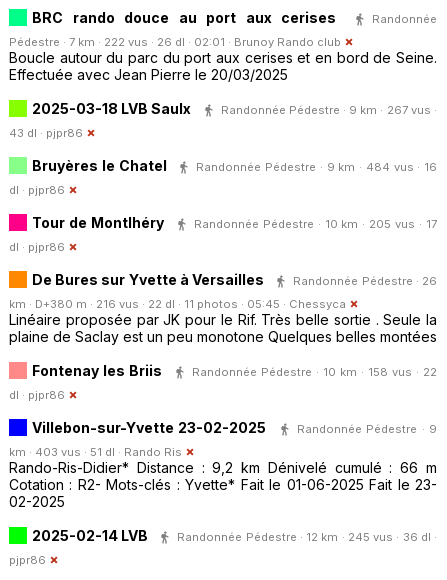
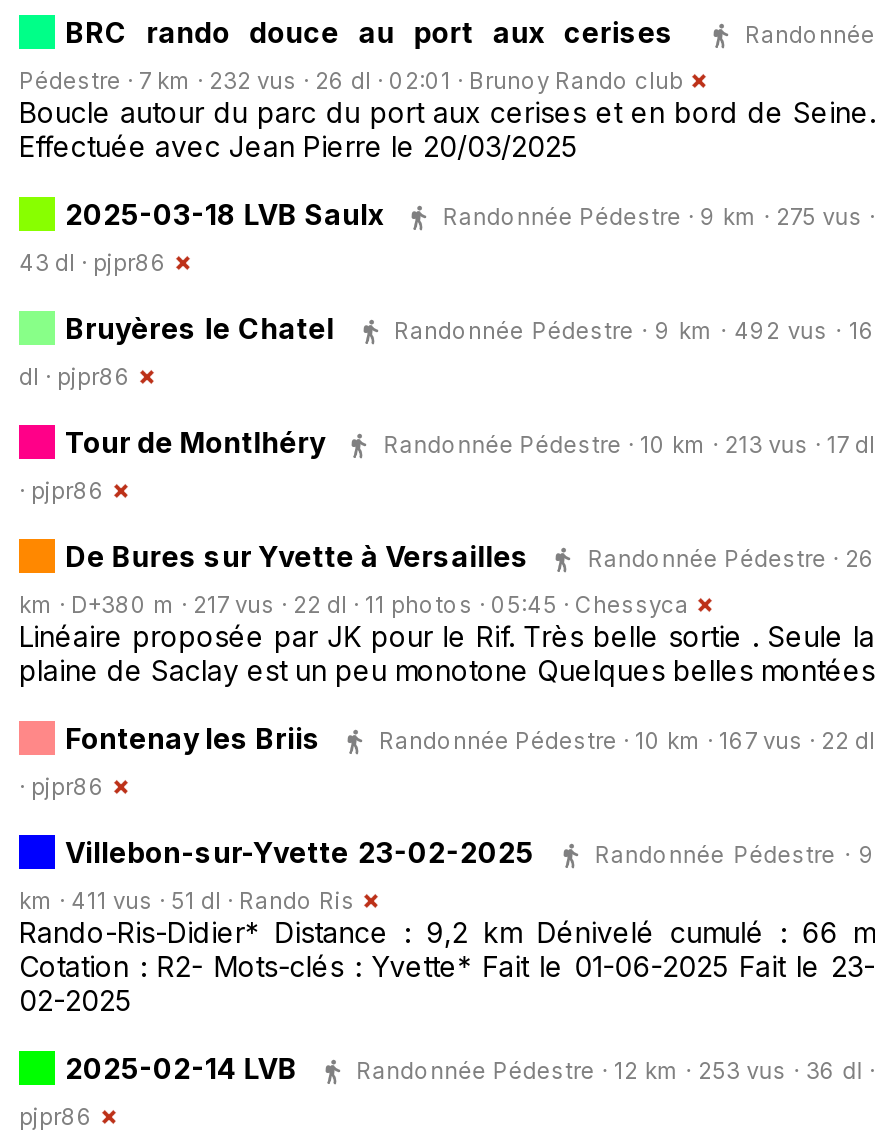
- Pédestre · 7 km · 222 vus · 26 dl · 02:01 · Brunoy Rando club
+ Pédestre · 7 km · 232 vus · 26 dl · 02:01 · Brunoy Rando club

- Randonnée Pédestre · 9 km · 267 vus ·
+ Randonnée Pédestre · 9 km · 275 vus ·

- Randonnée Pédestre · 9 km · 484 vus · 16
+ Randonnée Pédestre · 9 km · 492 vus · 16

- Randonnée Pédestre · 10 km · 205 vus · 17
+ Randonnée Pédestre · 10 km · 213 vus · 17 dl

- dl · pjpr86
+ · pjpr86

- km · D+380 m · 216 vus · 22 dl · 11 photos · 05:45 · Chessyca
+ km · D+380 m · 217 vus · 22 dl · 11 photos · 05:45 · Chessyca

- Randonnée Pédestre · 10 km · 158 vus · 22
+ Randonnée Pédestre · 10 km · 167 vus · 22 dl

- dl · pjpr86
+ · pjpr86

- km · 403 vus · 51 dl · Rando Ris
+ km · 411 vus · 51 dl · Rando Ris

- Randonnée Pédestre · 12 km · 245 vus · 36 dl ·
+ Randonnée Pédestre · 12 km · 253 vus · 36 dl ·
